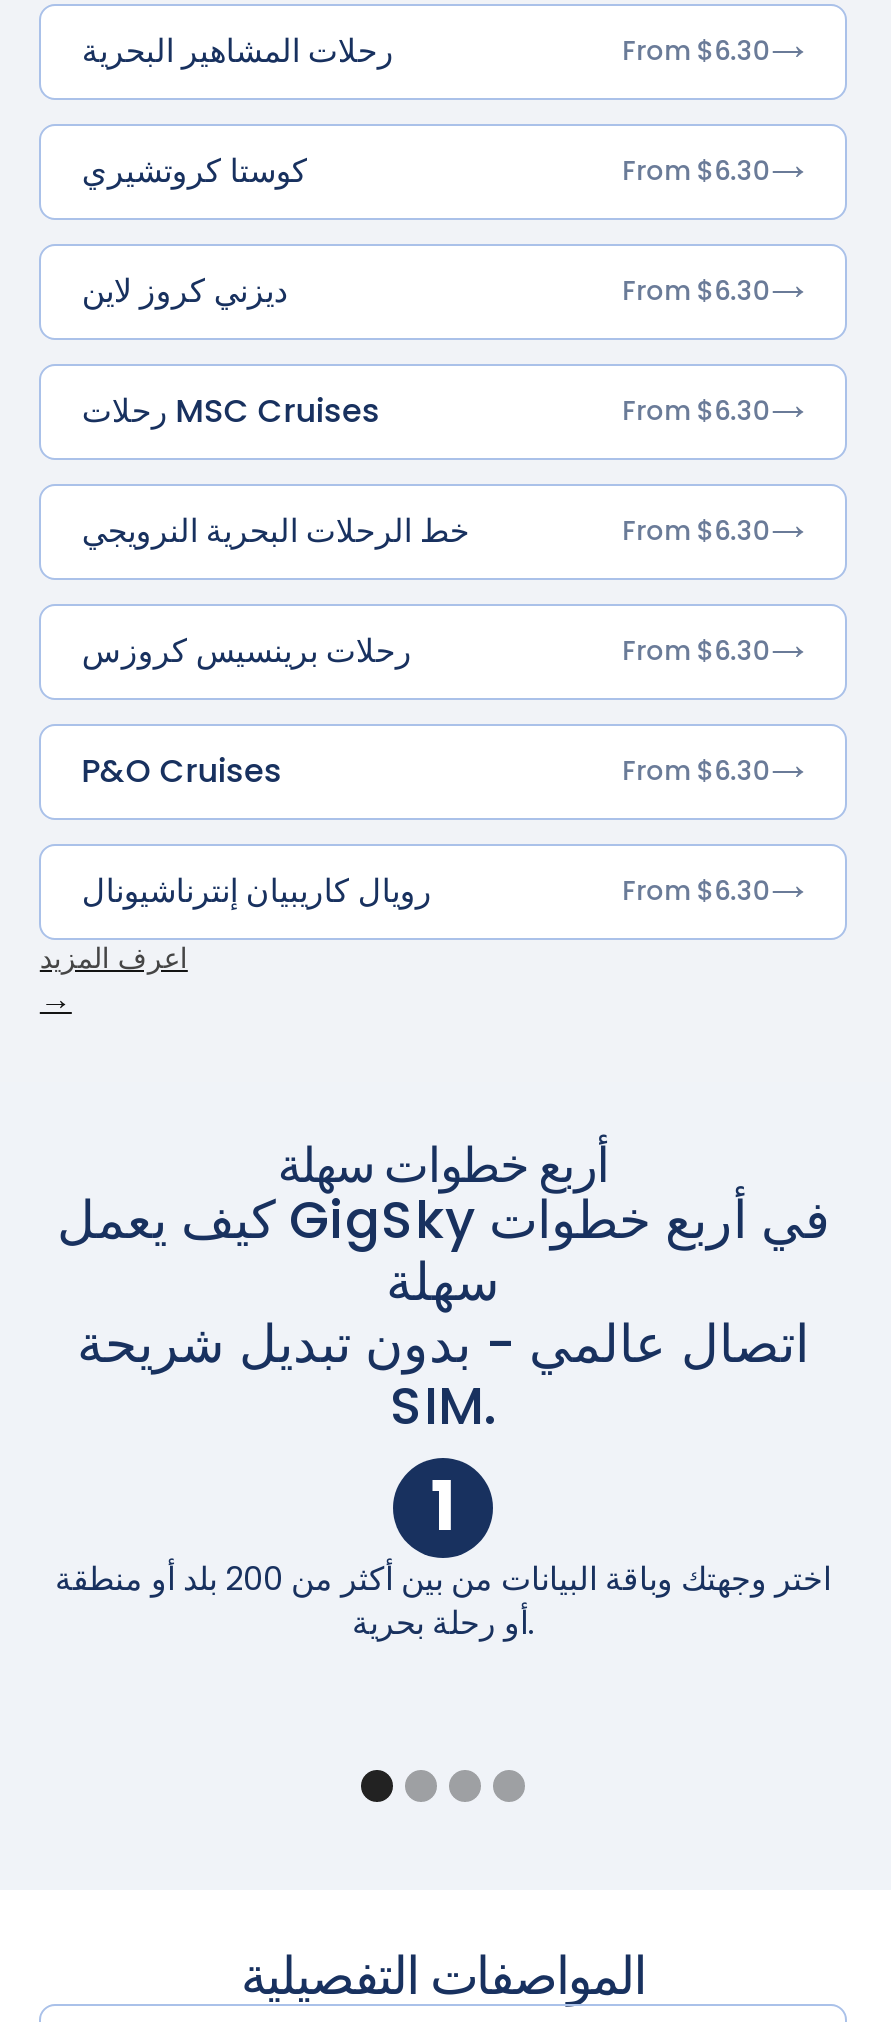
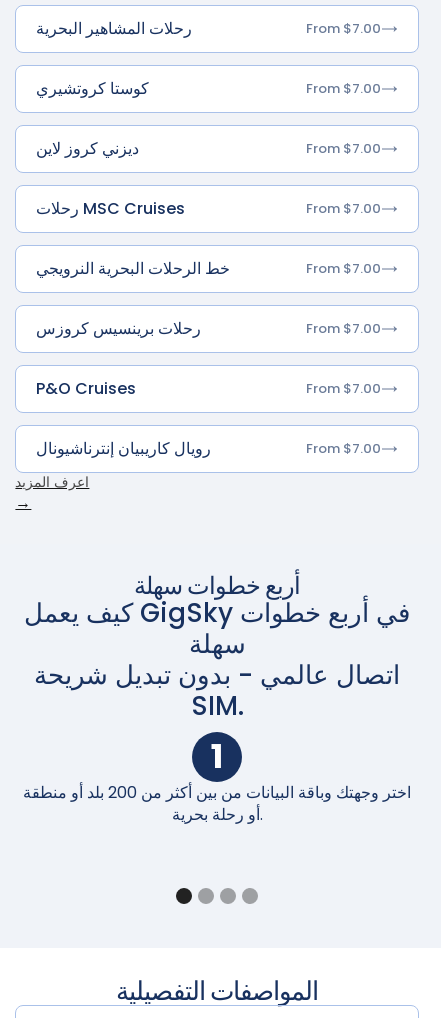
- From $6.30
+ From $7.00

- From $6.30
+ From $7.00

- From $6.30
+ From $7.00

- From $6.30
+ From $7.00

- From $6.30
+ From $7.00

- From $6.30
+ From $7.00

- From $6.30
+ From $7.00

- From $6.30
+ From $7.00
